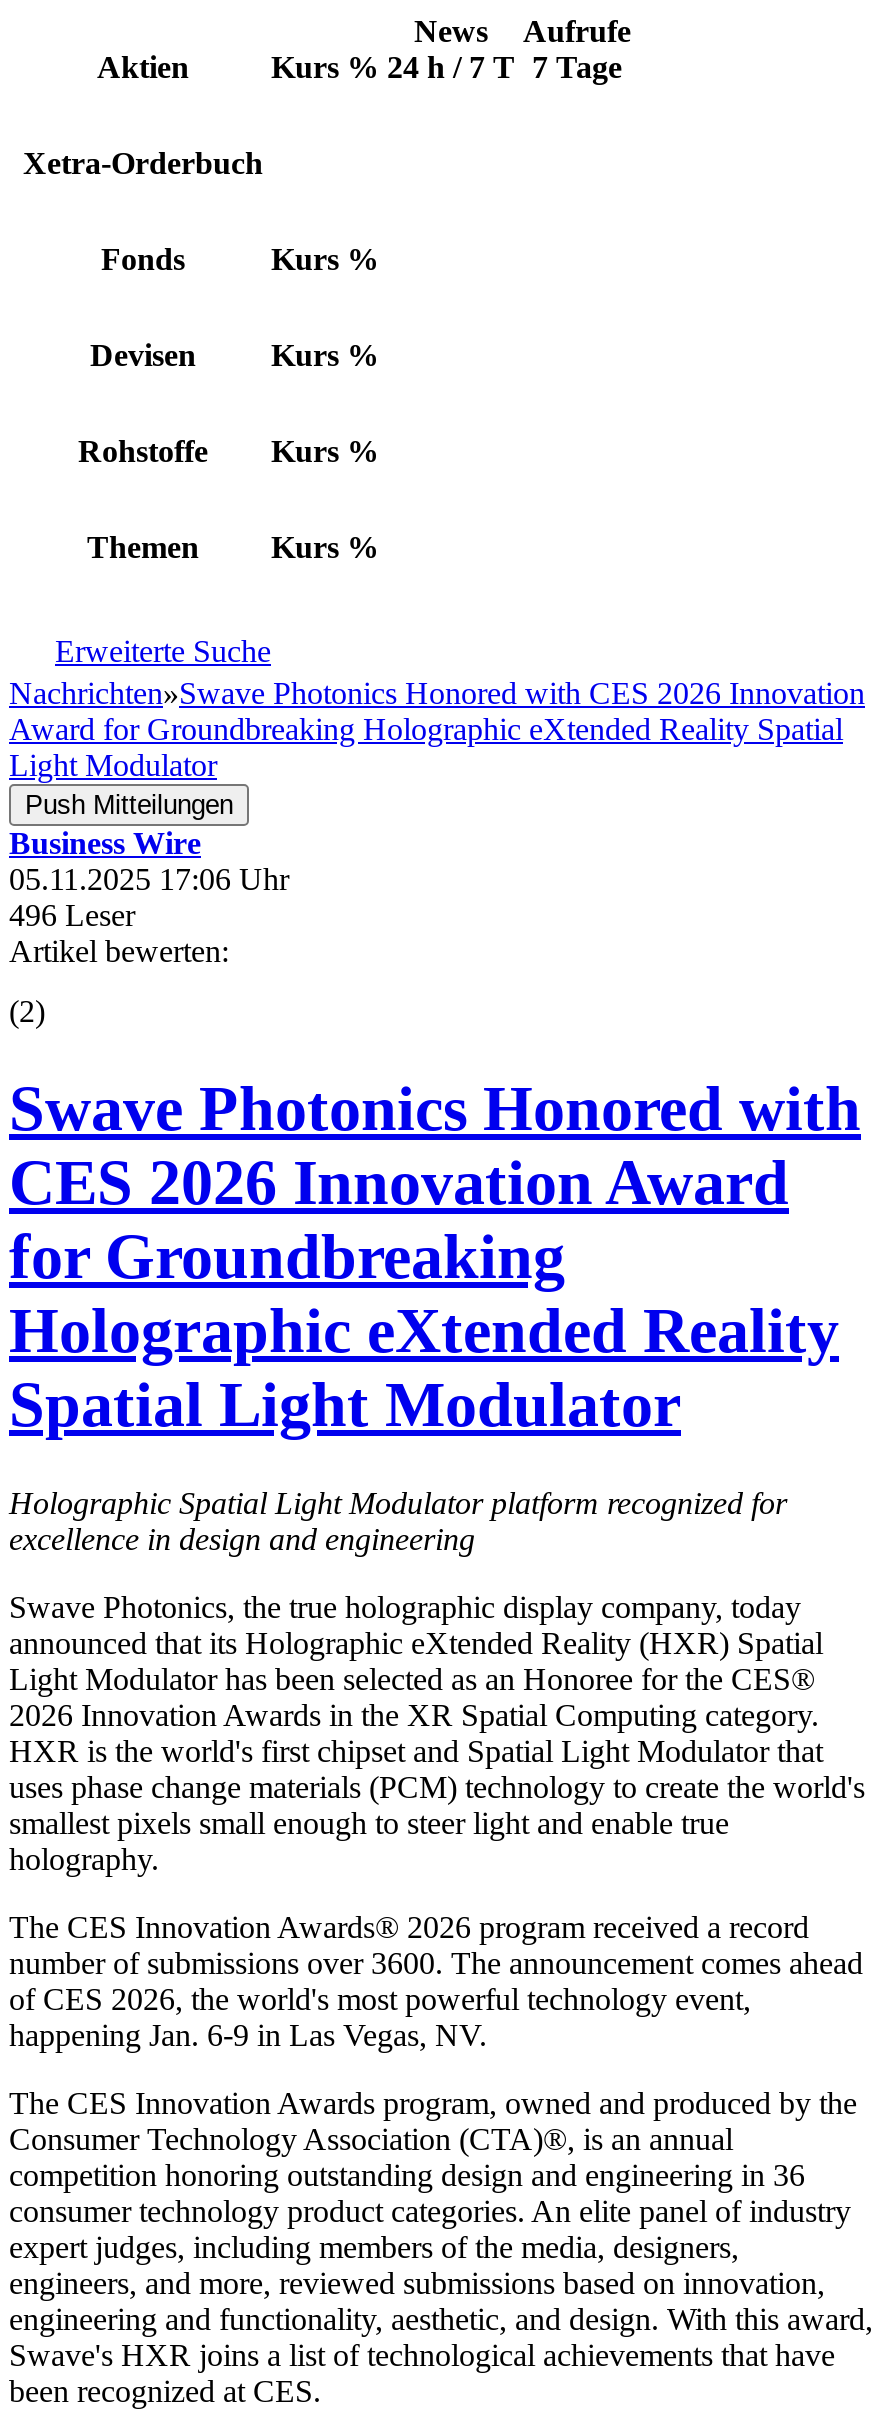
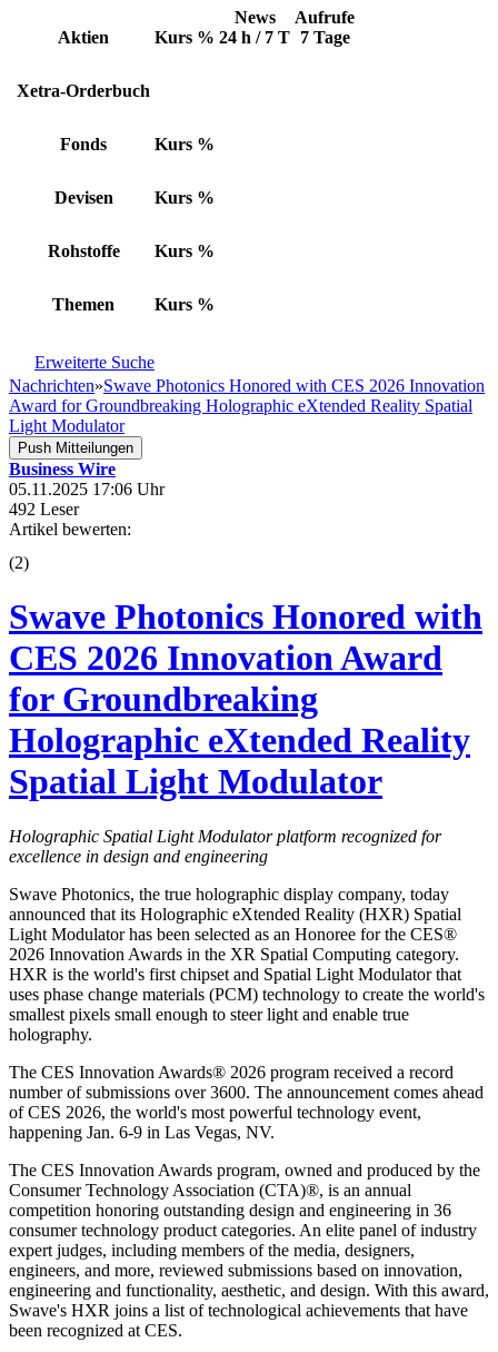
- 496 Leser
+ 492 Leser
